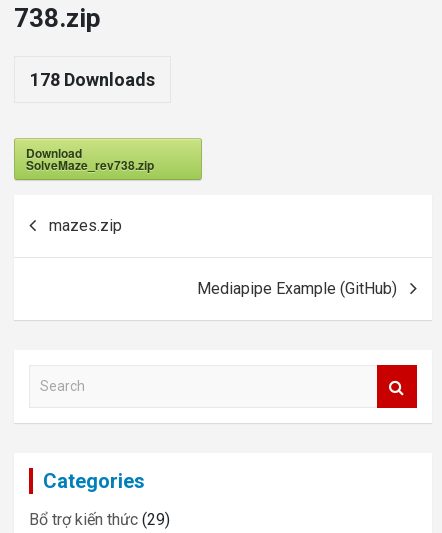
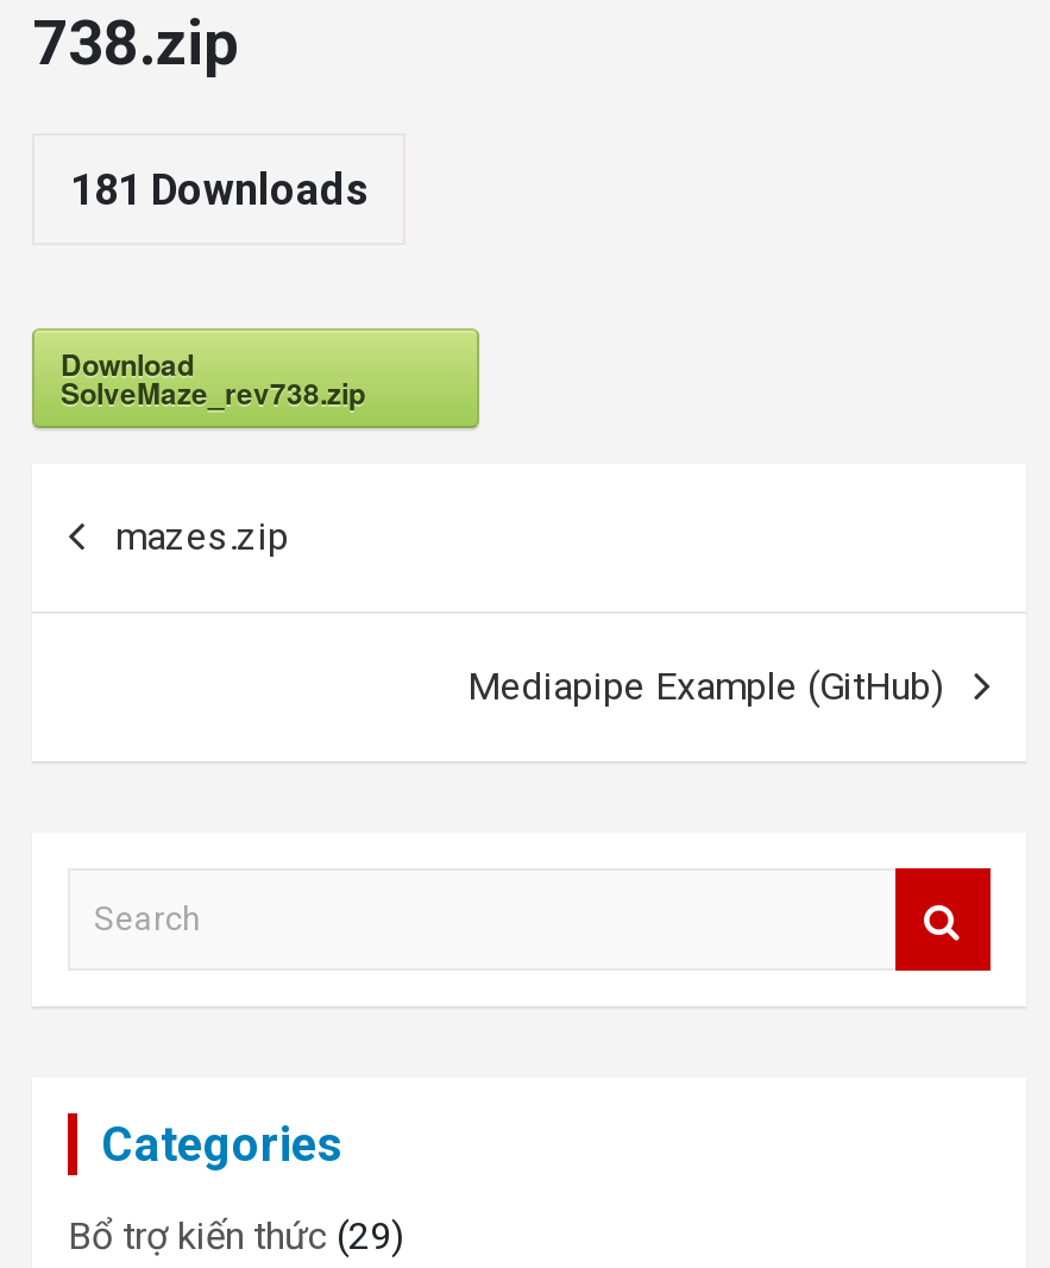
- 178 Downloads
+ 181 Downloads
